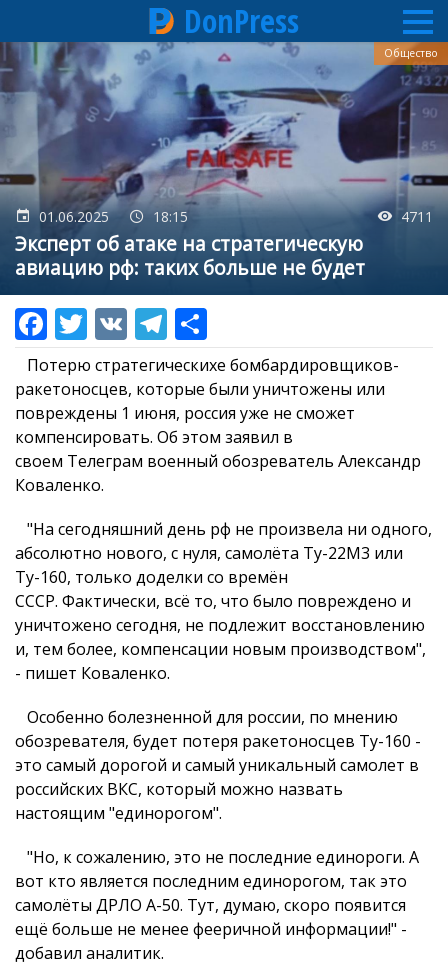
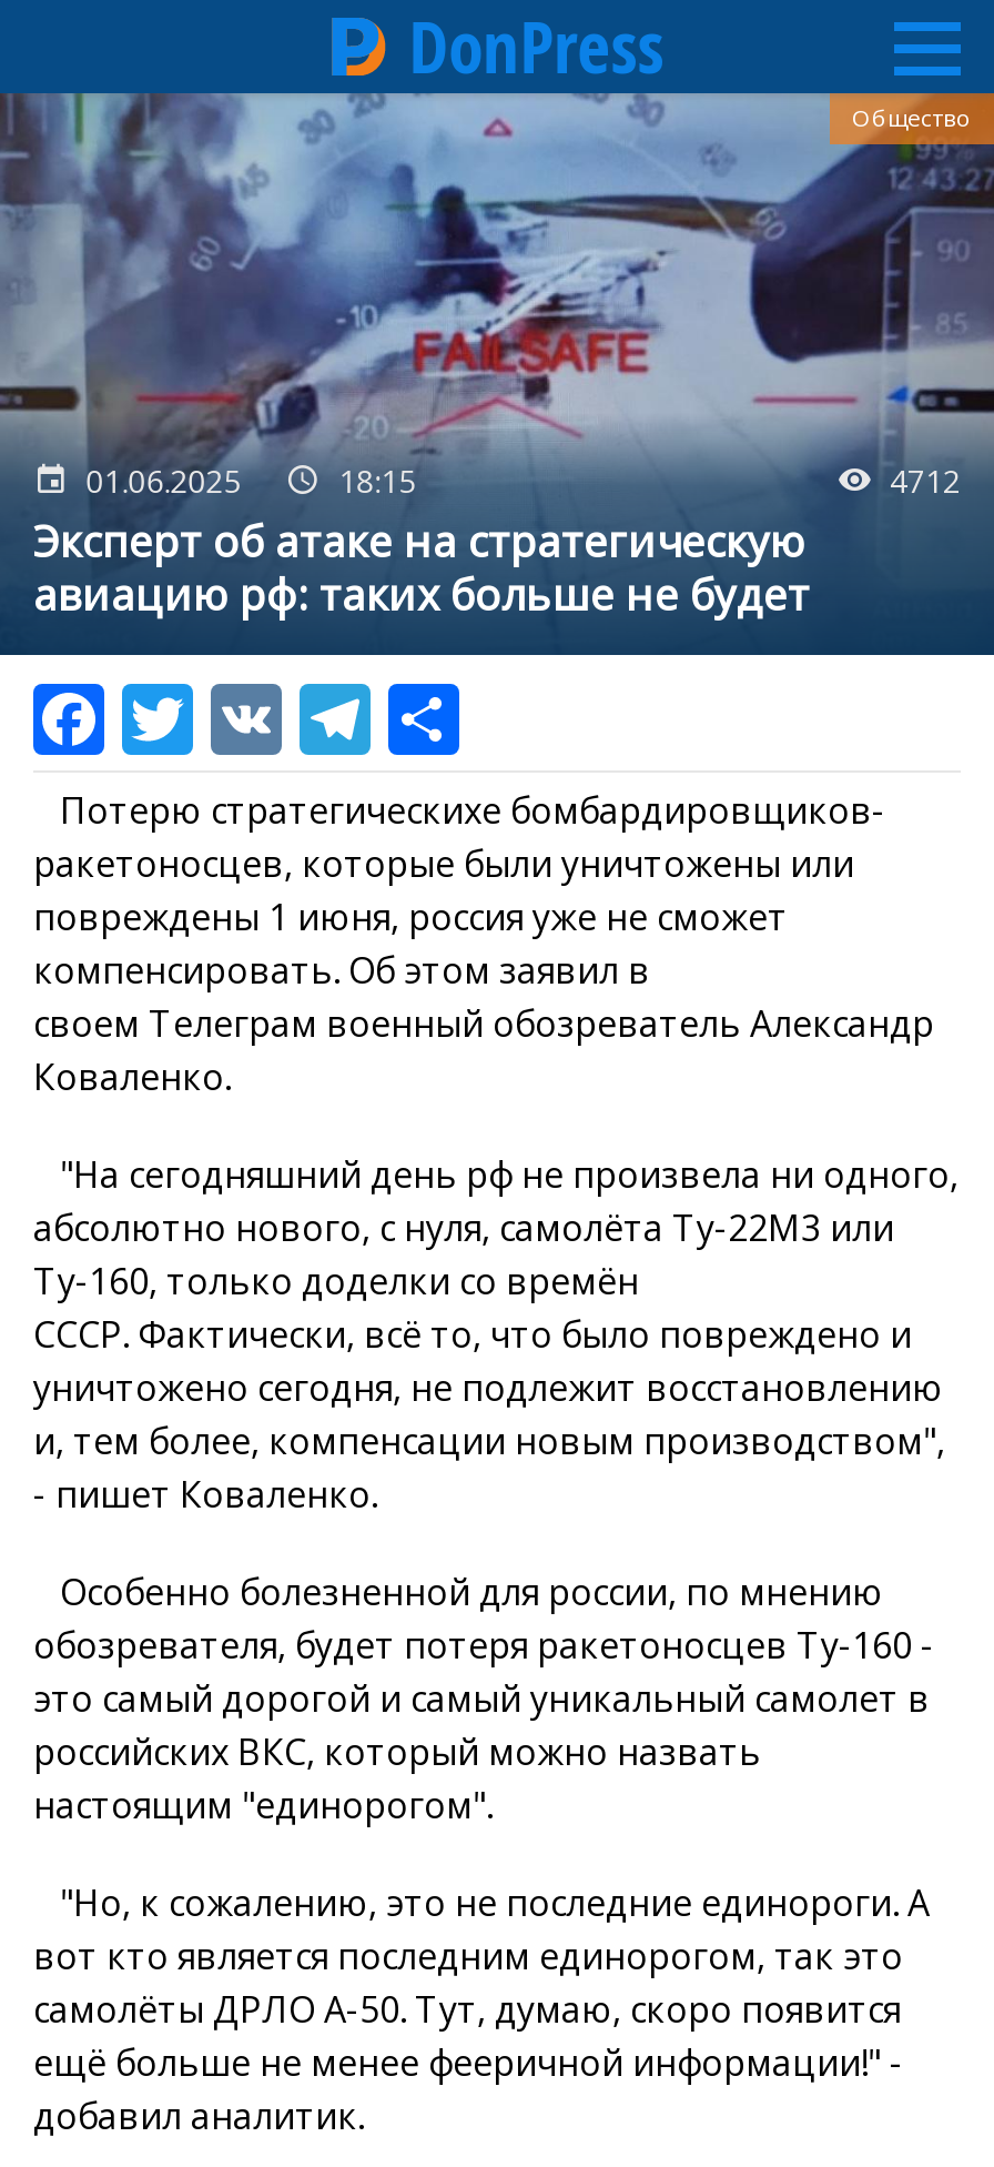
- 4711
+ 4712
